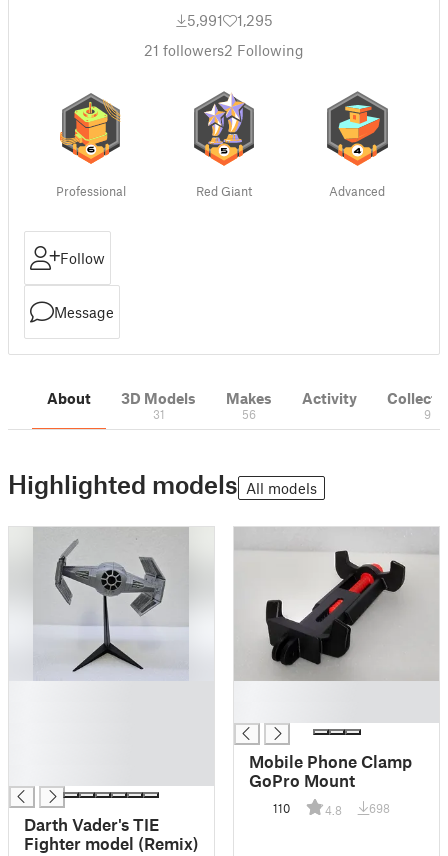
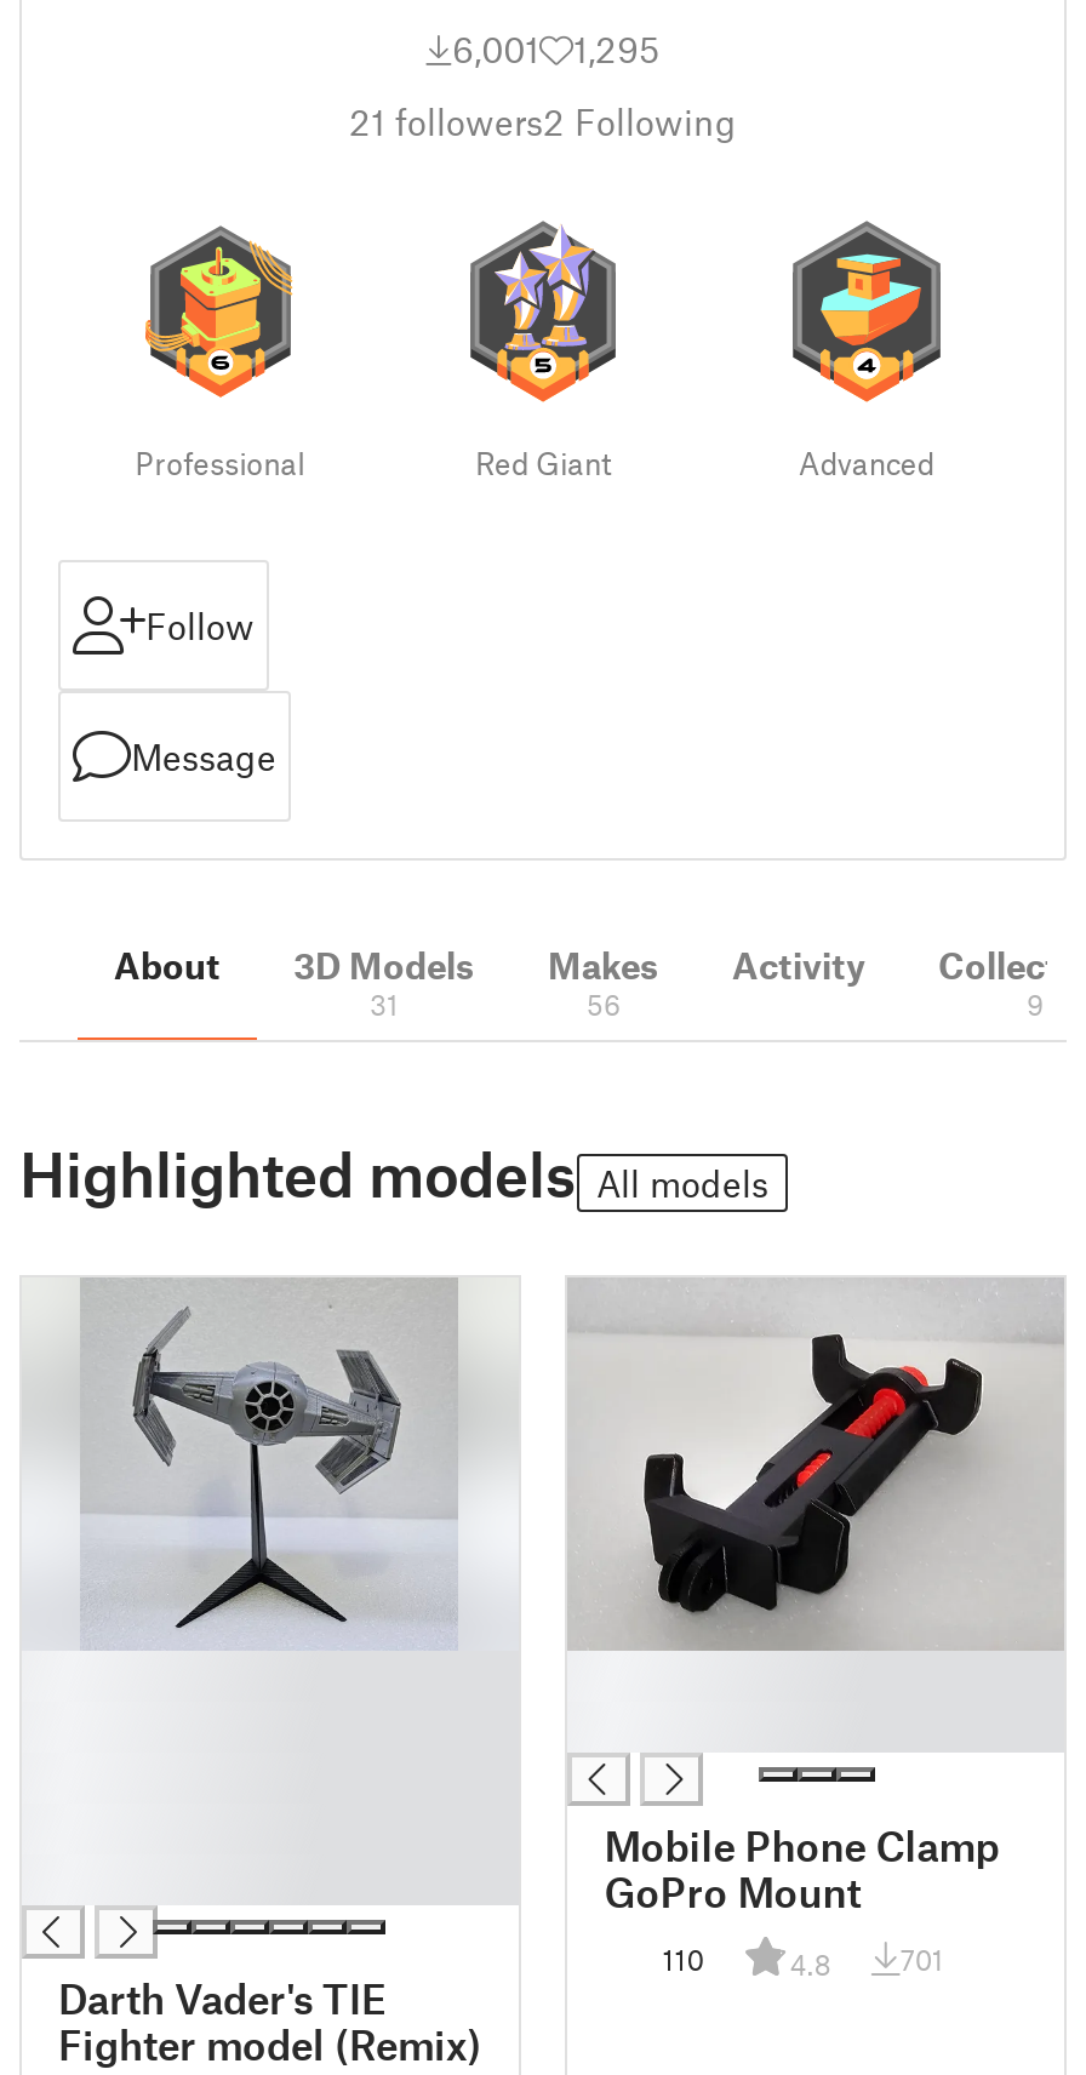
- 5,991 1,295
+ 6,001 1,295

- 698
+ 701
